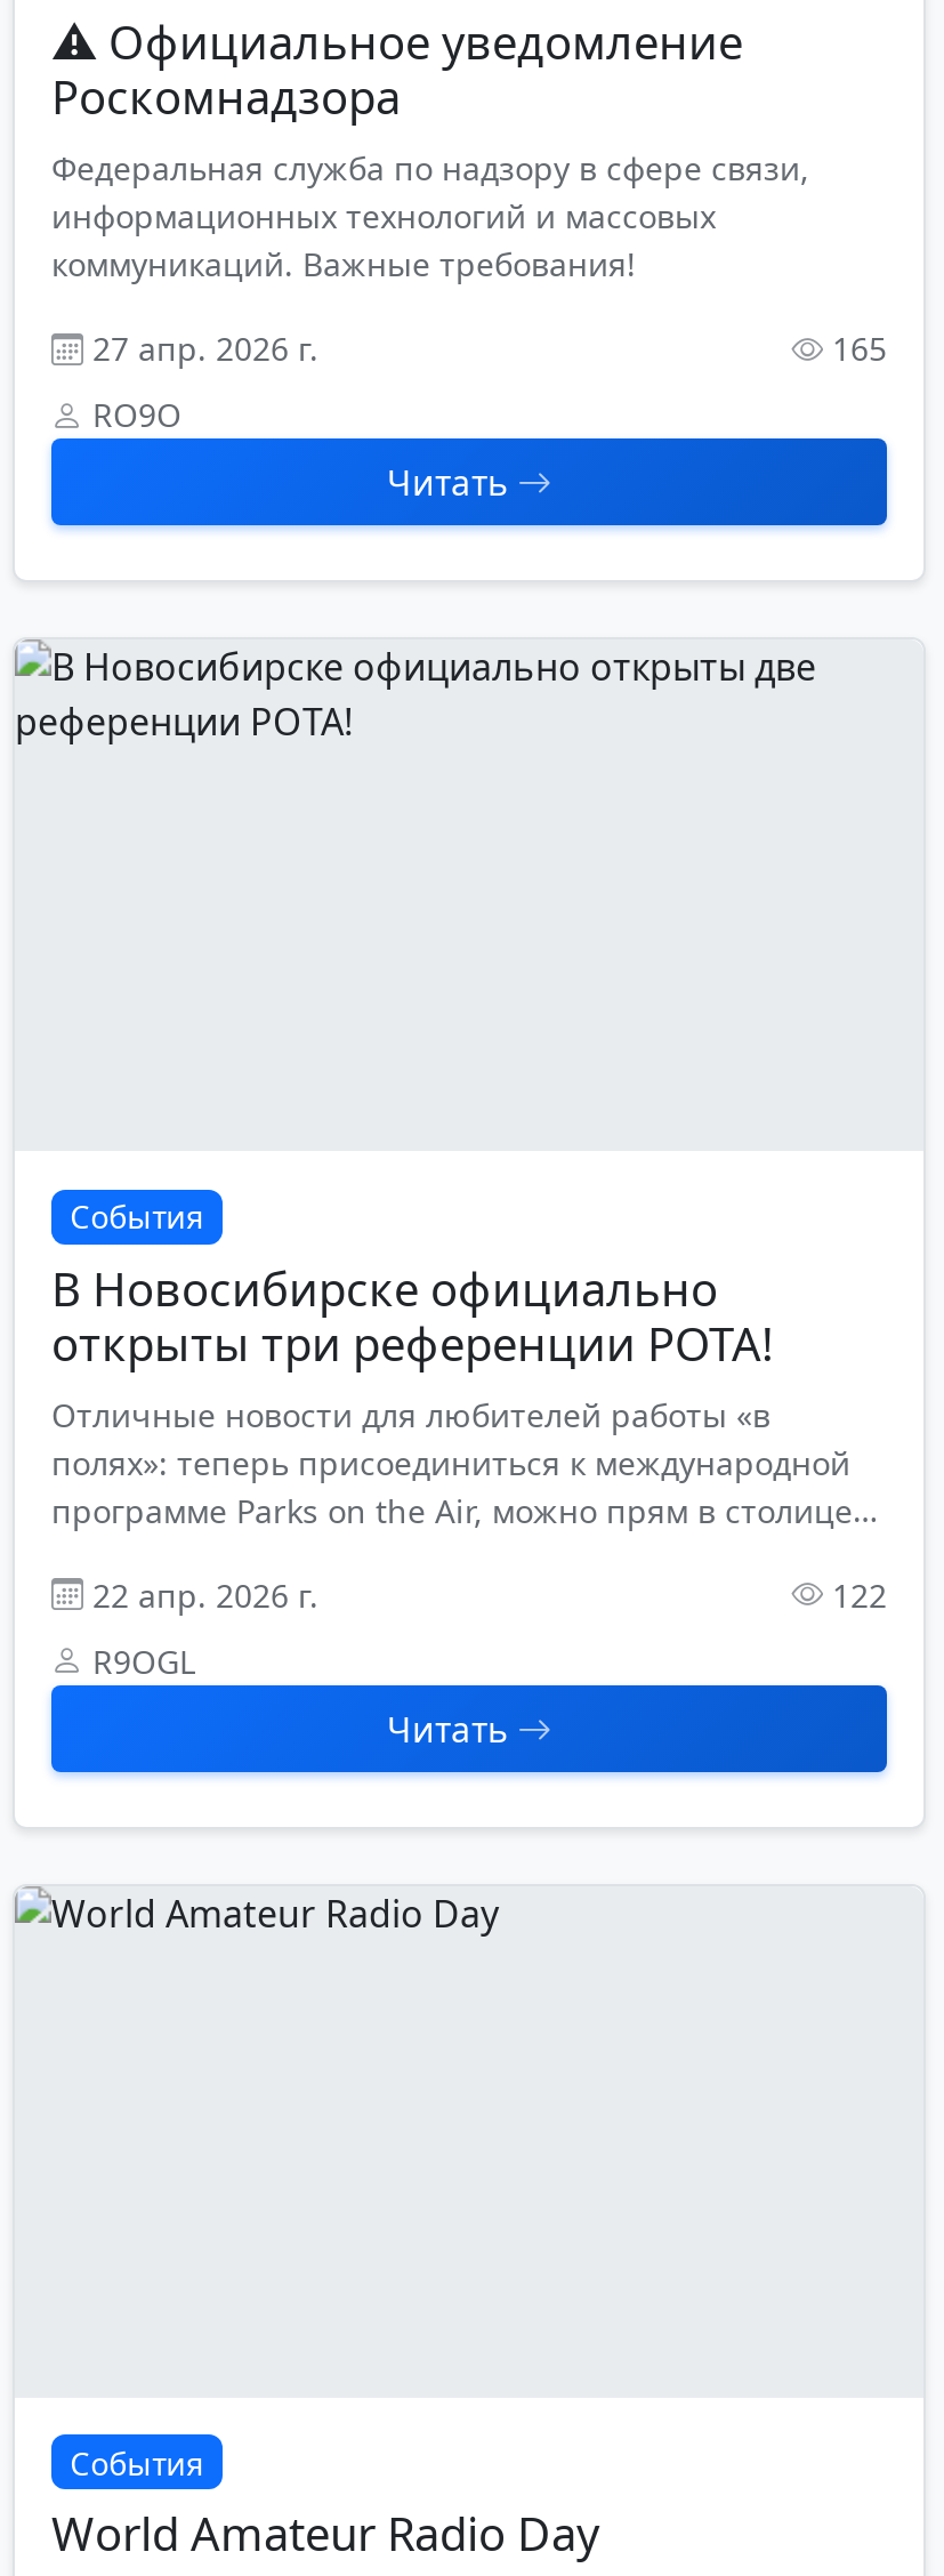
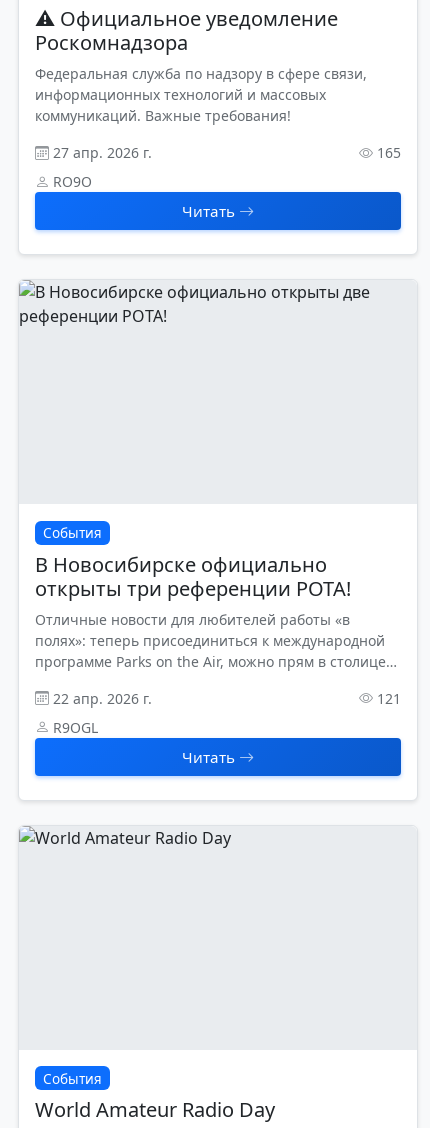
- 122
+ 121
